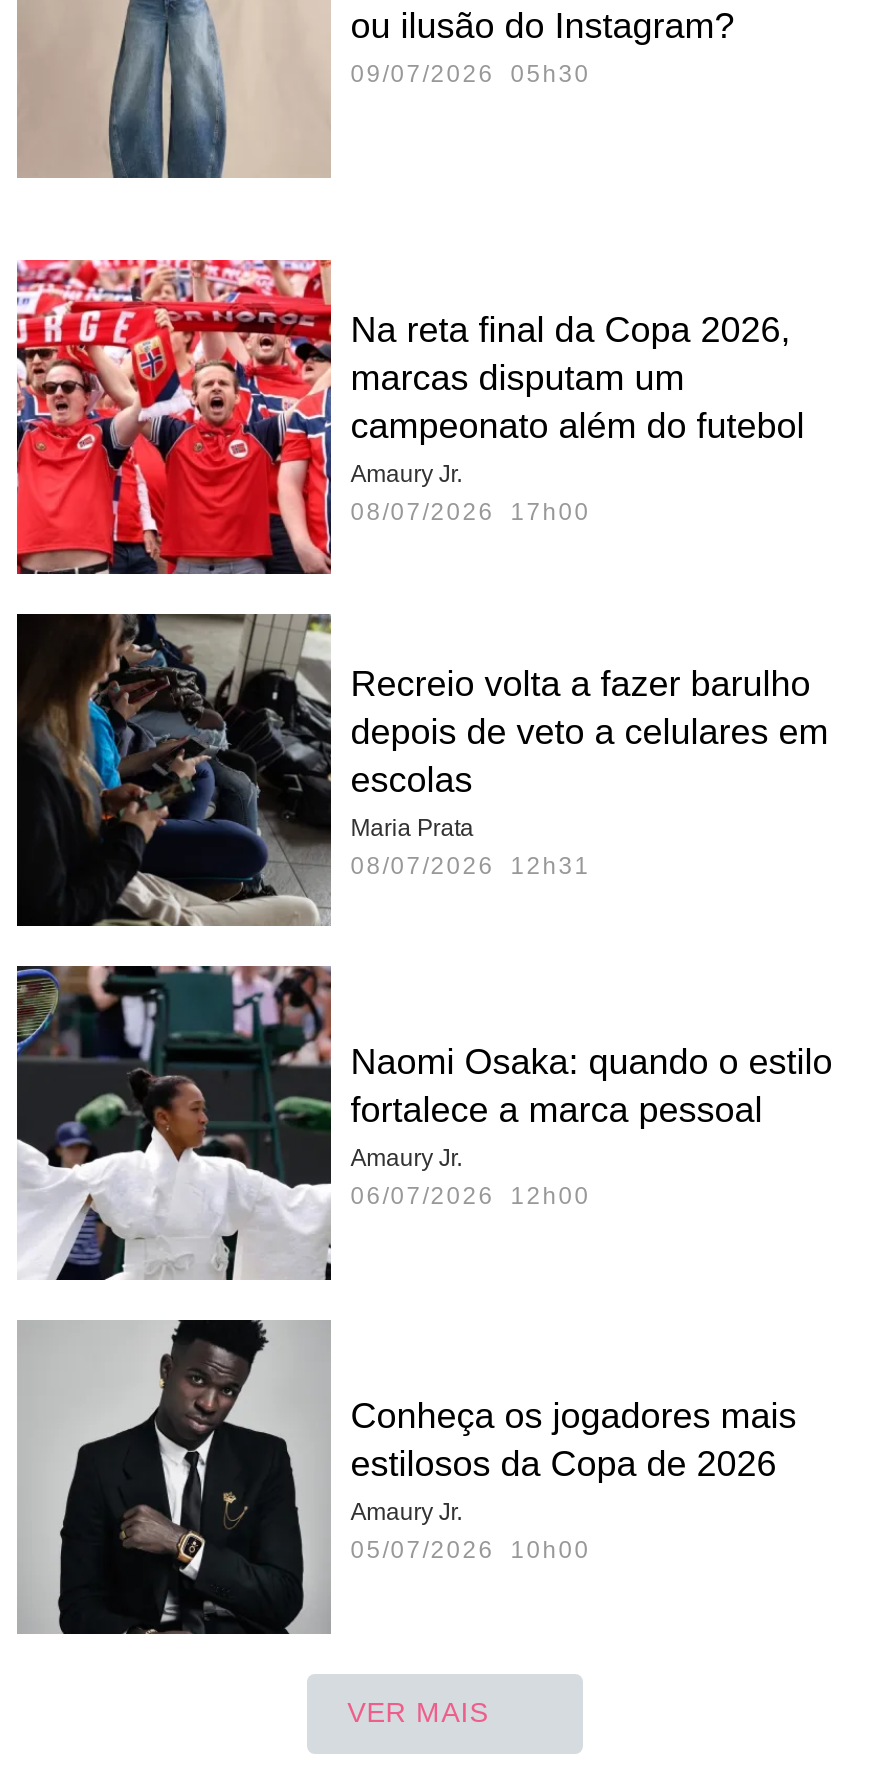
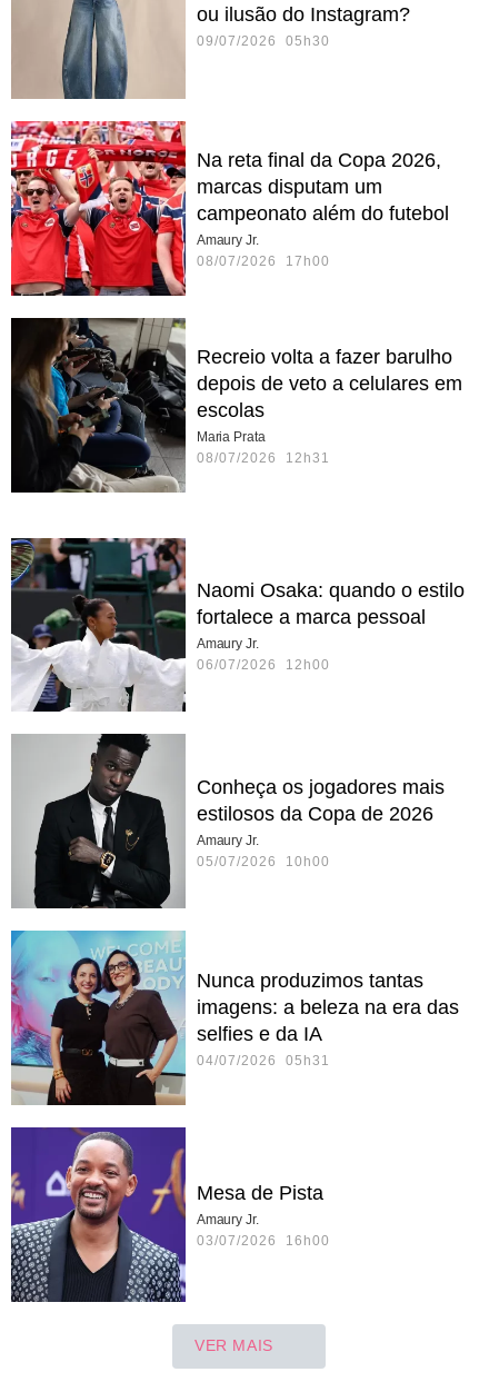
moved up: [image] | Na reta final da Copa 2026, | marcas disputam um | ... | Maria Prata | 08/07/2026 12h31

+ [image]
+ Nunca produzimos tantas
+ imagens: a beleza na era das
+ selfies e da IA
+ 04/07/2026 05h31

+ [image]
+ Mesa de Pista
+ Amaury Jr.
+ 03/07/2026 16h00
